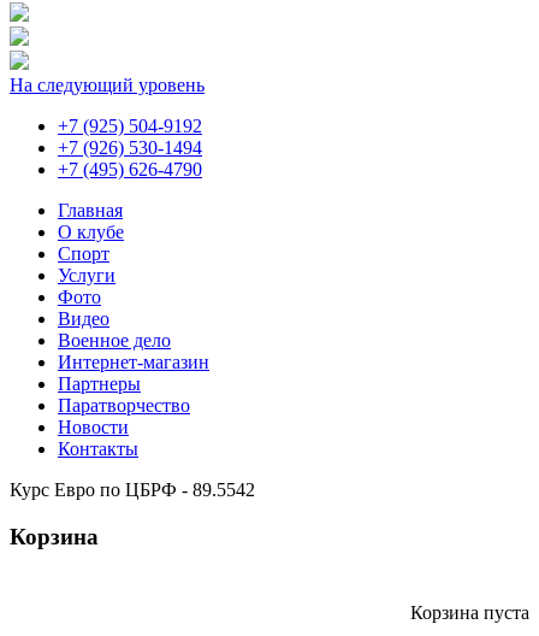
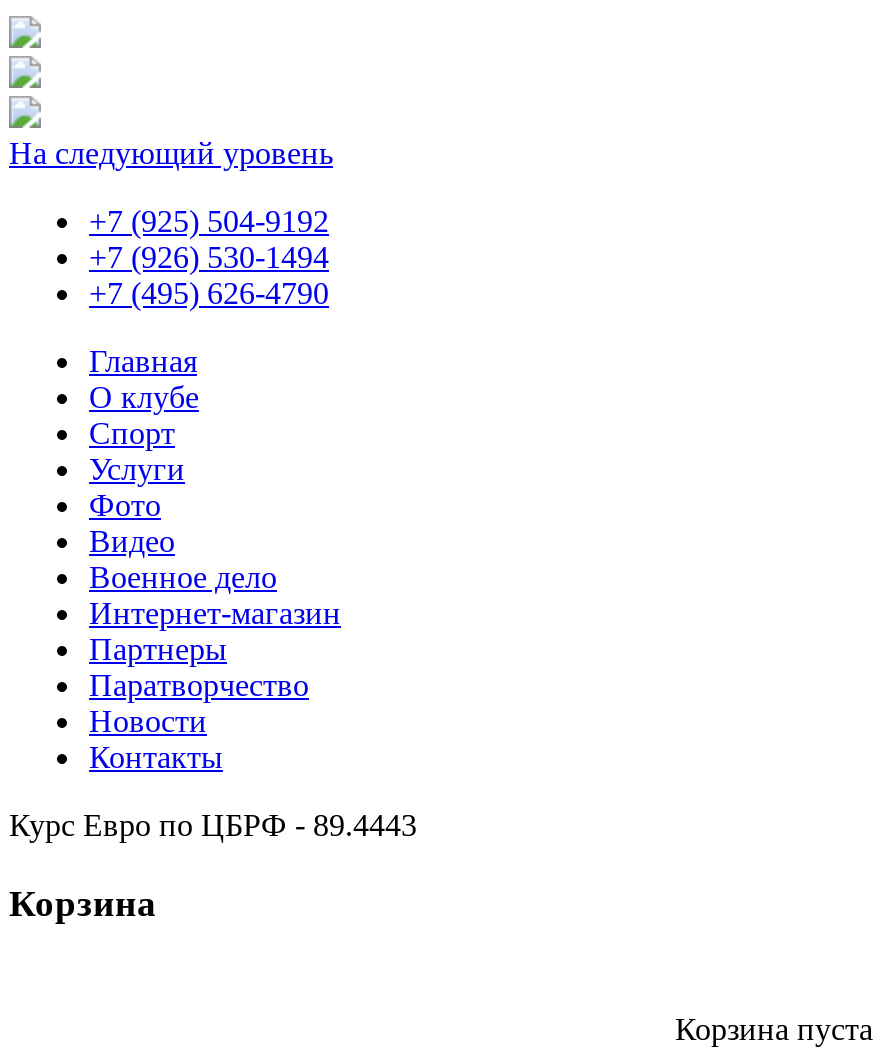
- Курс Евро по ЦБРФ - 89.5542
+ Курс Евро по ЦБРФ - 89.4443
